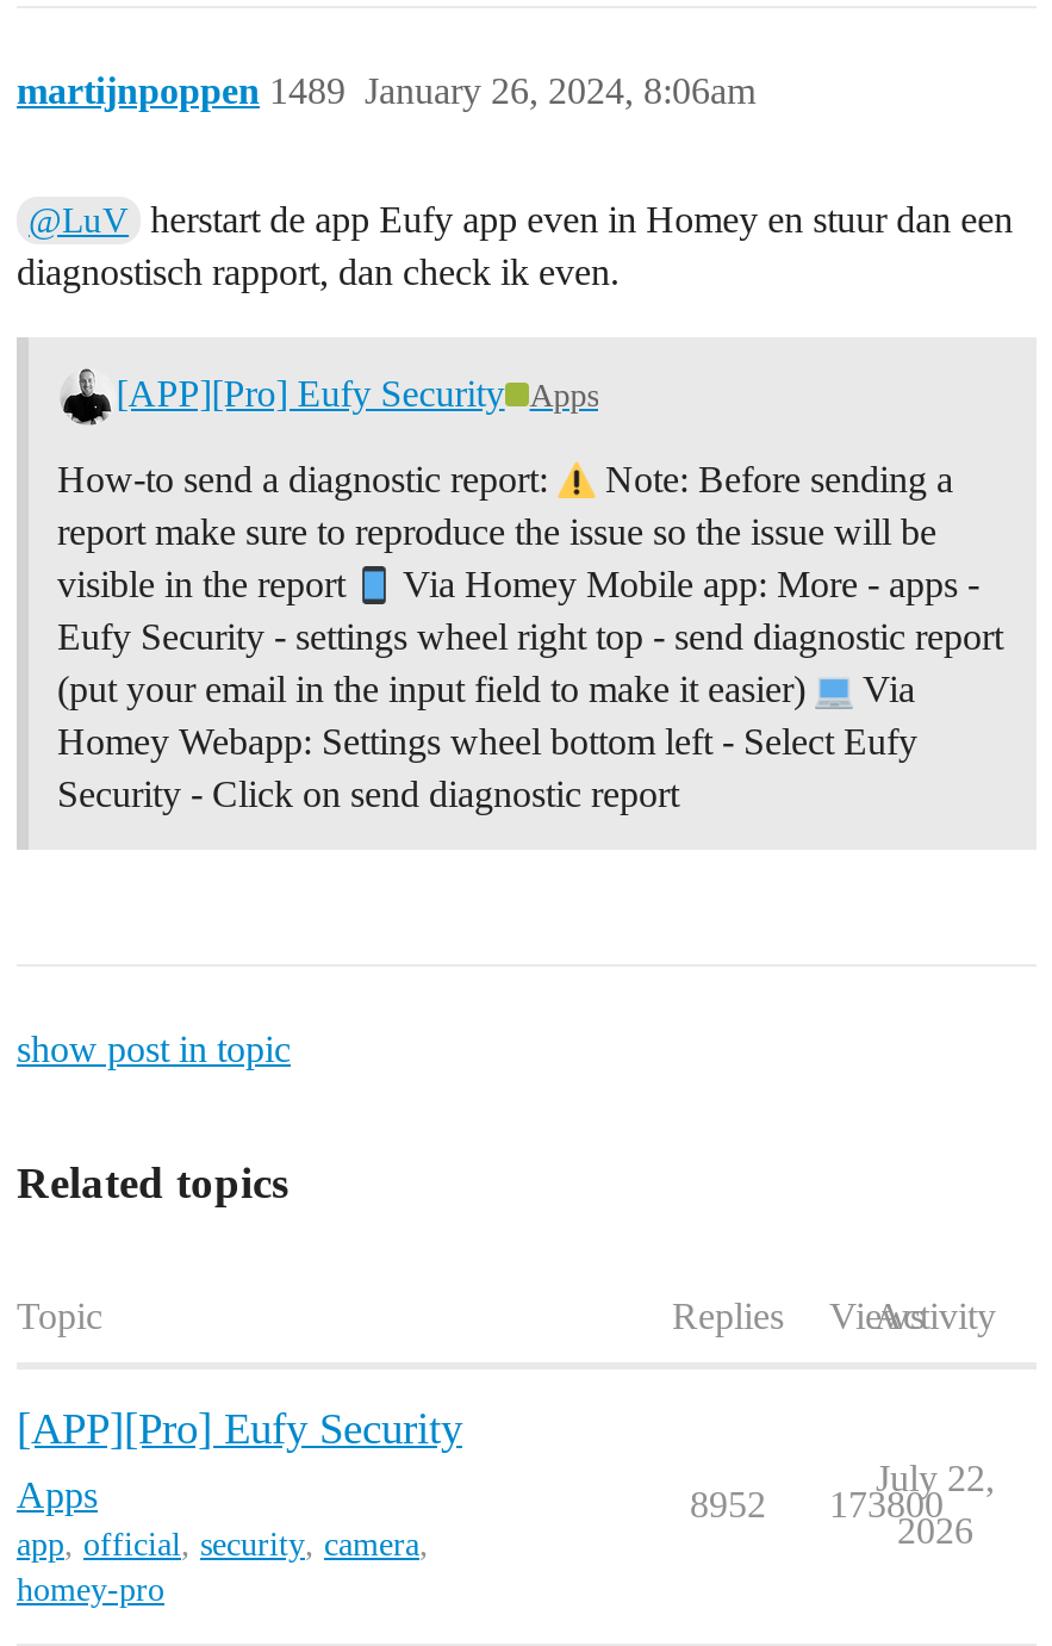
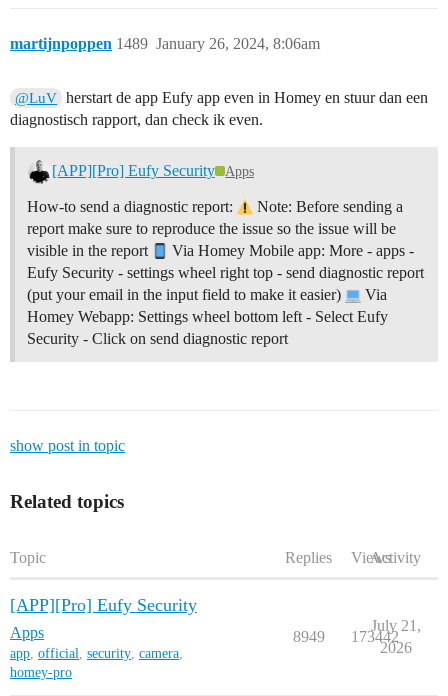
- July 22,
+ July 21,

- 8952
+ 8949

- 173800
+ 173442
